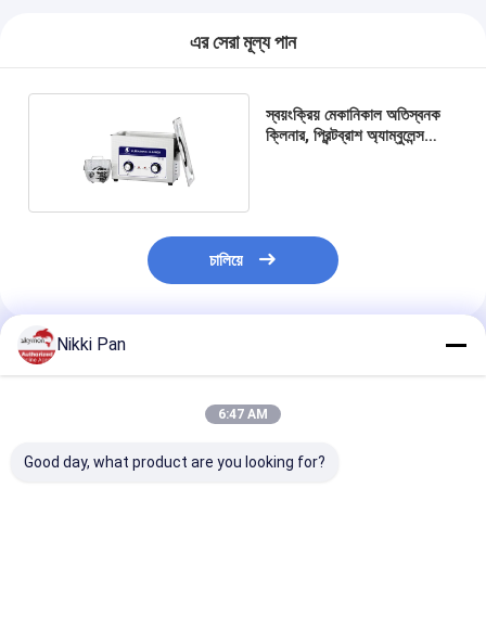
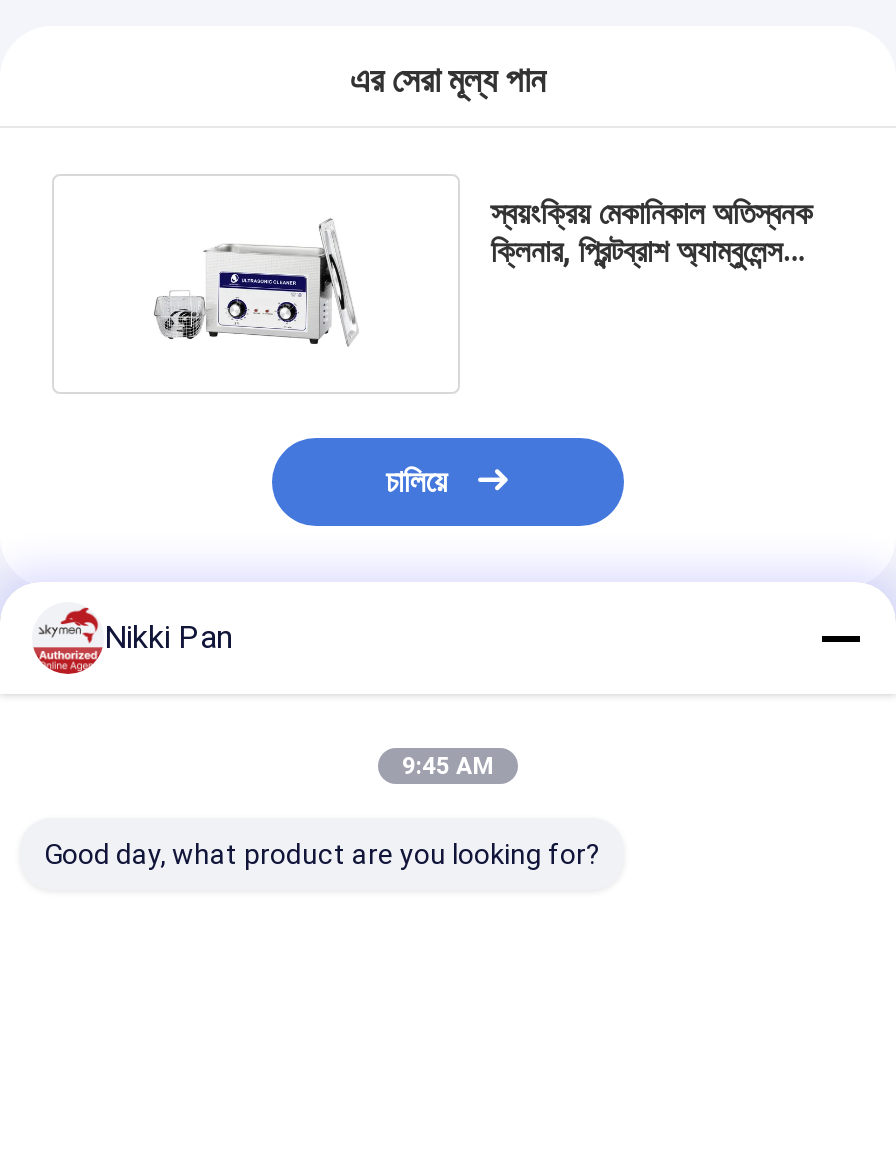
- 6:47 AM
+ 9:45 AM
